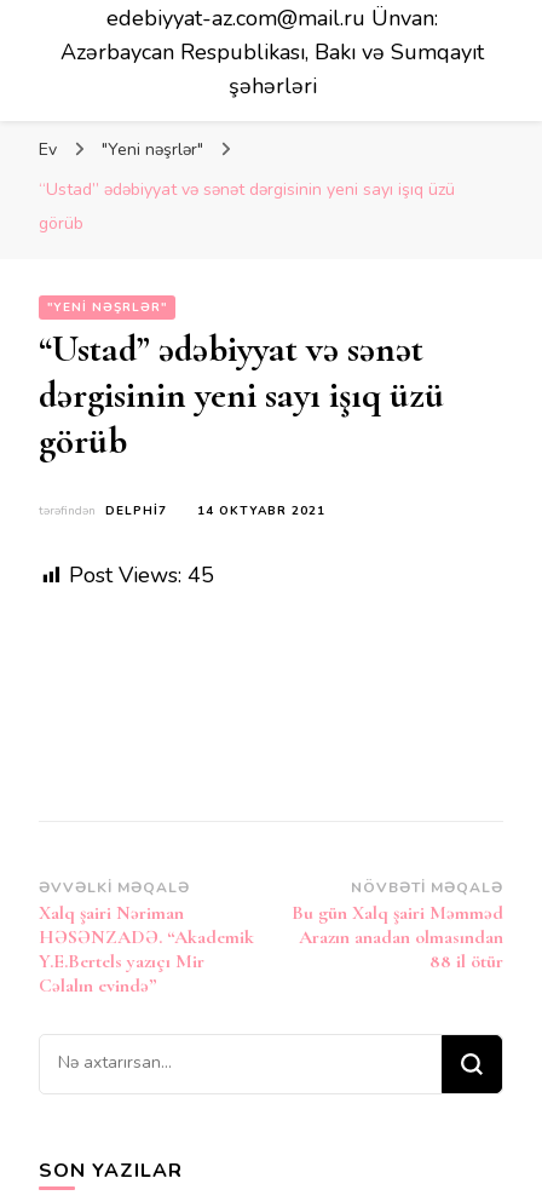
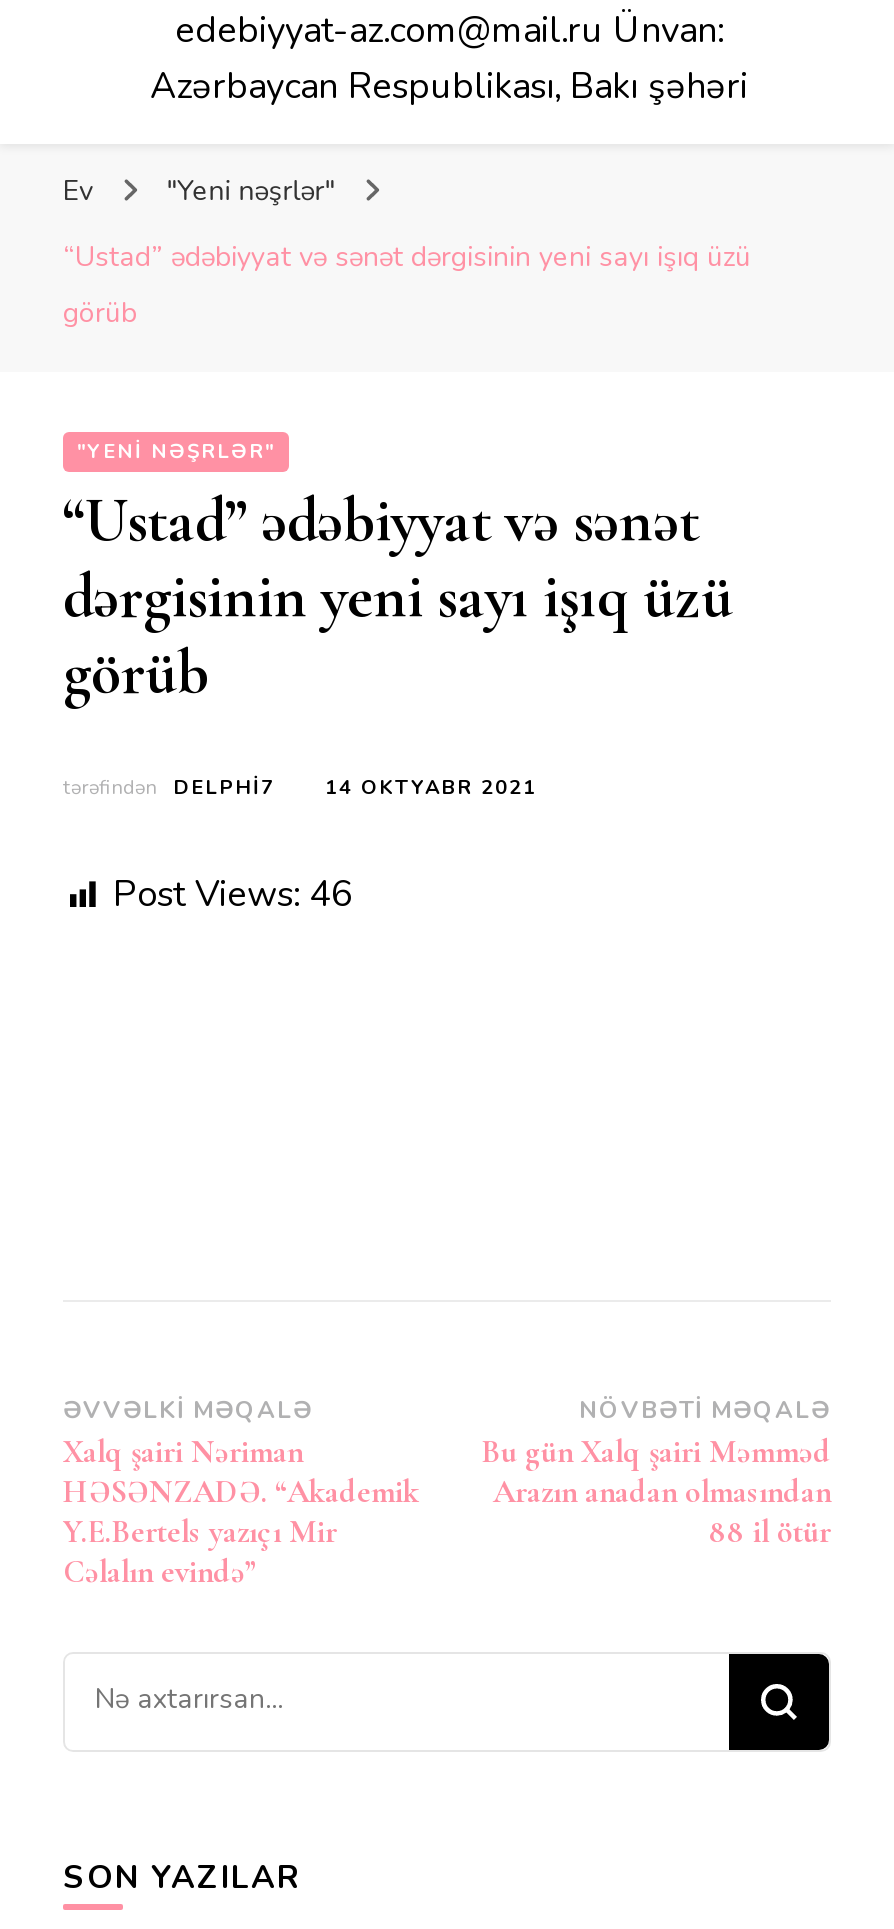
- Azərbaycan Respublikası, Bakı və Sumqayıt
- şəhərləri
+ Azərbaycan Respublikası, Bakı şəhəri

- Post Views: 45
+ Post Views: 46
